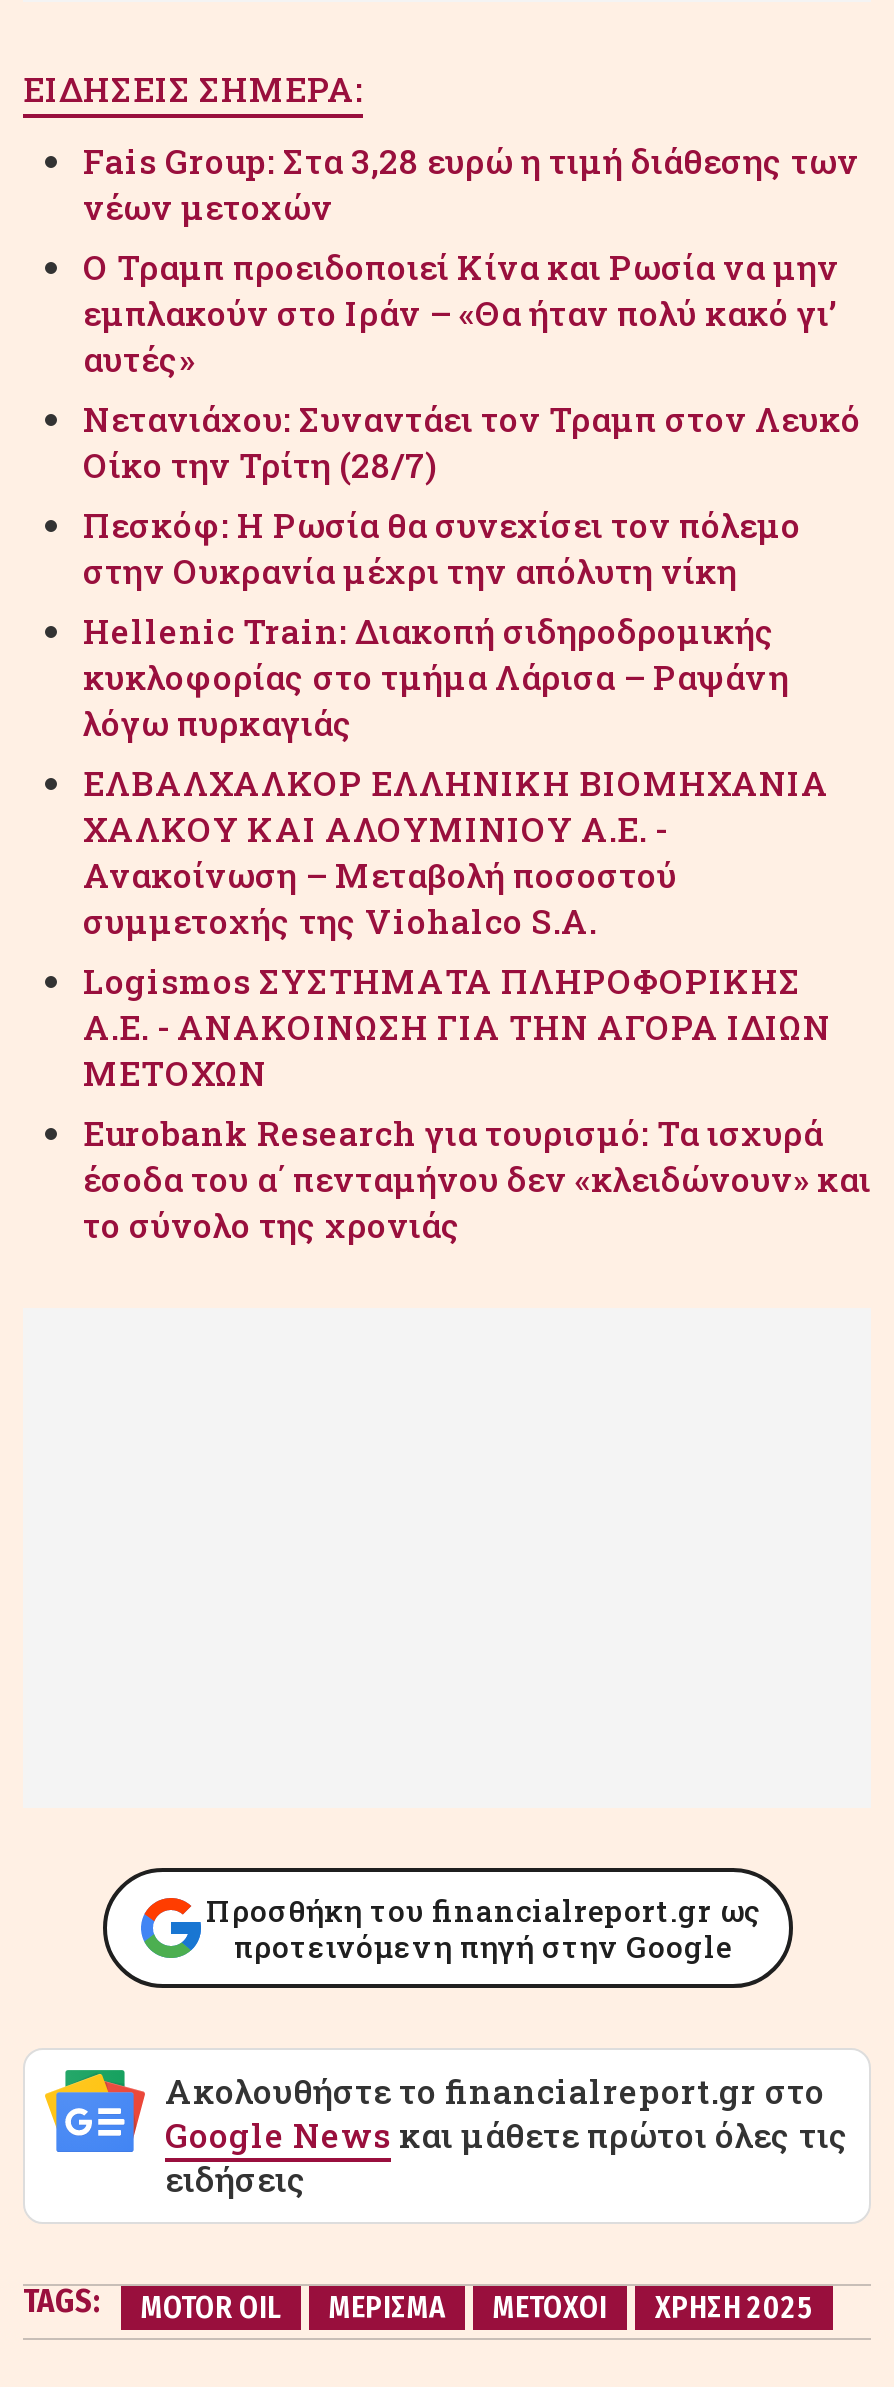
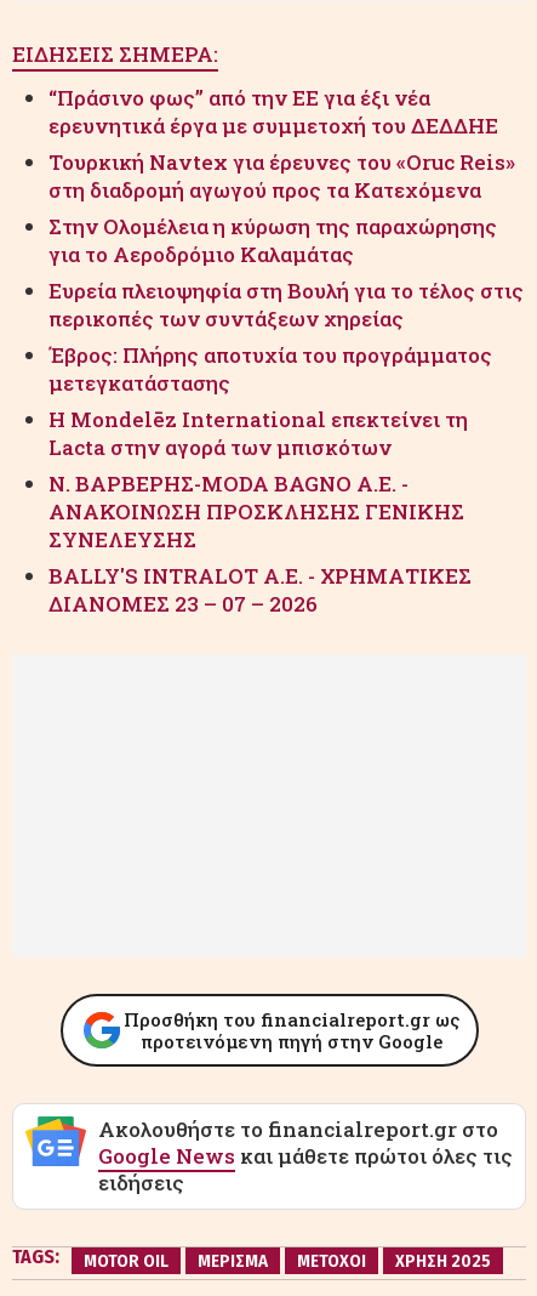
- Fais Group: Στα 3,28 ευρώ η τιμή διάθεσης των
- νέων μετοχών
- Ο Τραμπ προειδοποιεί Κίνα και Ρωσία να μην
- εμπλακούν στο Ιράν – «Θα ήταν πολύ κακό γι’
- αυτές»
- Νετανιάχου: Συναντάει τον Τραμπ στον Λευκό
- Οίκο την Τρίτη (28/7)
- Πεσκόφ: Η Ρωσία θα συνεχίσει τον πόλεμο
- στην Ουκρανία μέχρι την απόλυτη νίκη
- Hellenic Train: Διακοπή σιδηροδρομικής
- κυκλοφορίας στο τμήμα Λάρισα – Ραψάνη
- λόγω πυρκαγιάς
- ΕΛΒΑΛΧΑΛΚΟΡ ΕΛΛΗΝΙΚΗ ΒΙΟΜΗΧΑΝΙΑ
- ΧΑΛΚΟΥ ΚΑΙ ΑΛΟΥΜΙΝΙΟΥ Α.Ε. -
- Ανακοίνωση – Μεταβολή ποσοστού
- συμμετοχής της Viohalco S.A.
- Logismos ΣΥΣΤΗΜΑΤΑ ΠΛΗΡΟΦΟΡΙΚΗΣ
- Α.Ε. - ΑΝΑΚΟΙΝΩΣΗ ΓΙΑ ΤΗΝ ΑΓΟΡΑ ΙΔΙΩΝ
- ΜΕΤΟΧΩΝ
- Eurobank Research για τουρισμό: Τα ισχυρά
- έσοδα του α΄ πενταμήνου δεν «κλειδώνουν» και
- το σύνολο της χρονιάς
+ “Πράσινο φως” από την ΕΕ για έξι νέα
+ ερευνητικά έργα με συμμετοχή του ΔΕΔΔΗΕ
+ Τουρκική Navtex για έρευνες του «Oruc Reis»
+ στη διαδρομή αγωγού προς τα Κατεχόμενα
+ Στην Ολομέλεια η κύρωση της παραχώρησης
+ για το Αεροδρόμιο Καλαμάτας
+ Ευρεία πλειοψηφία στη Βουλή για το τέλος στις
+ περικοπές των συντάξεων χηρείας
+ Έβρος: Πλήρης αποτυχία του προγράμματος
+ μετεγκατάστασης
+ Η Mondelēz International επεκτείνει τη
+ Lacta στην αγορά των μπισκότων
+ Ν. ΒΑΡΒΕΡΗΣ-MODA BAGNO Α.Ε. -
+ ΑΝΑΚΟΙΝΩΣΗ ΠΡΟΣΚΛΗΣΗΣ ΓΕΝΙΚΗΣ
+ ΣΥΝΕΛΕΥΣΗΣ
+ BALLY'S INTRALOT Α.Ε. - ΧΡΗΜΑΤΙΚΕΣ
+ ΔΙΑΝΟΜΕΣ 23 – 07 – 2026
